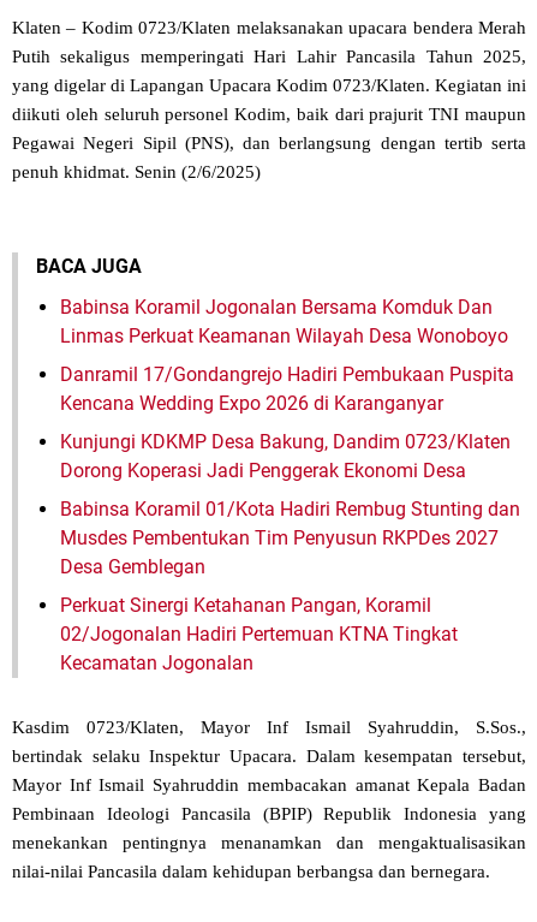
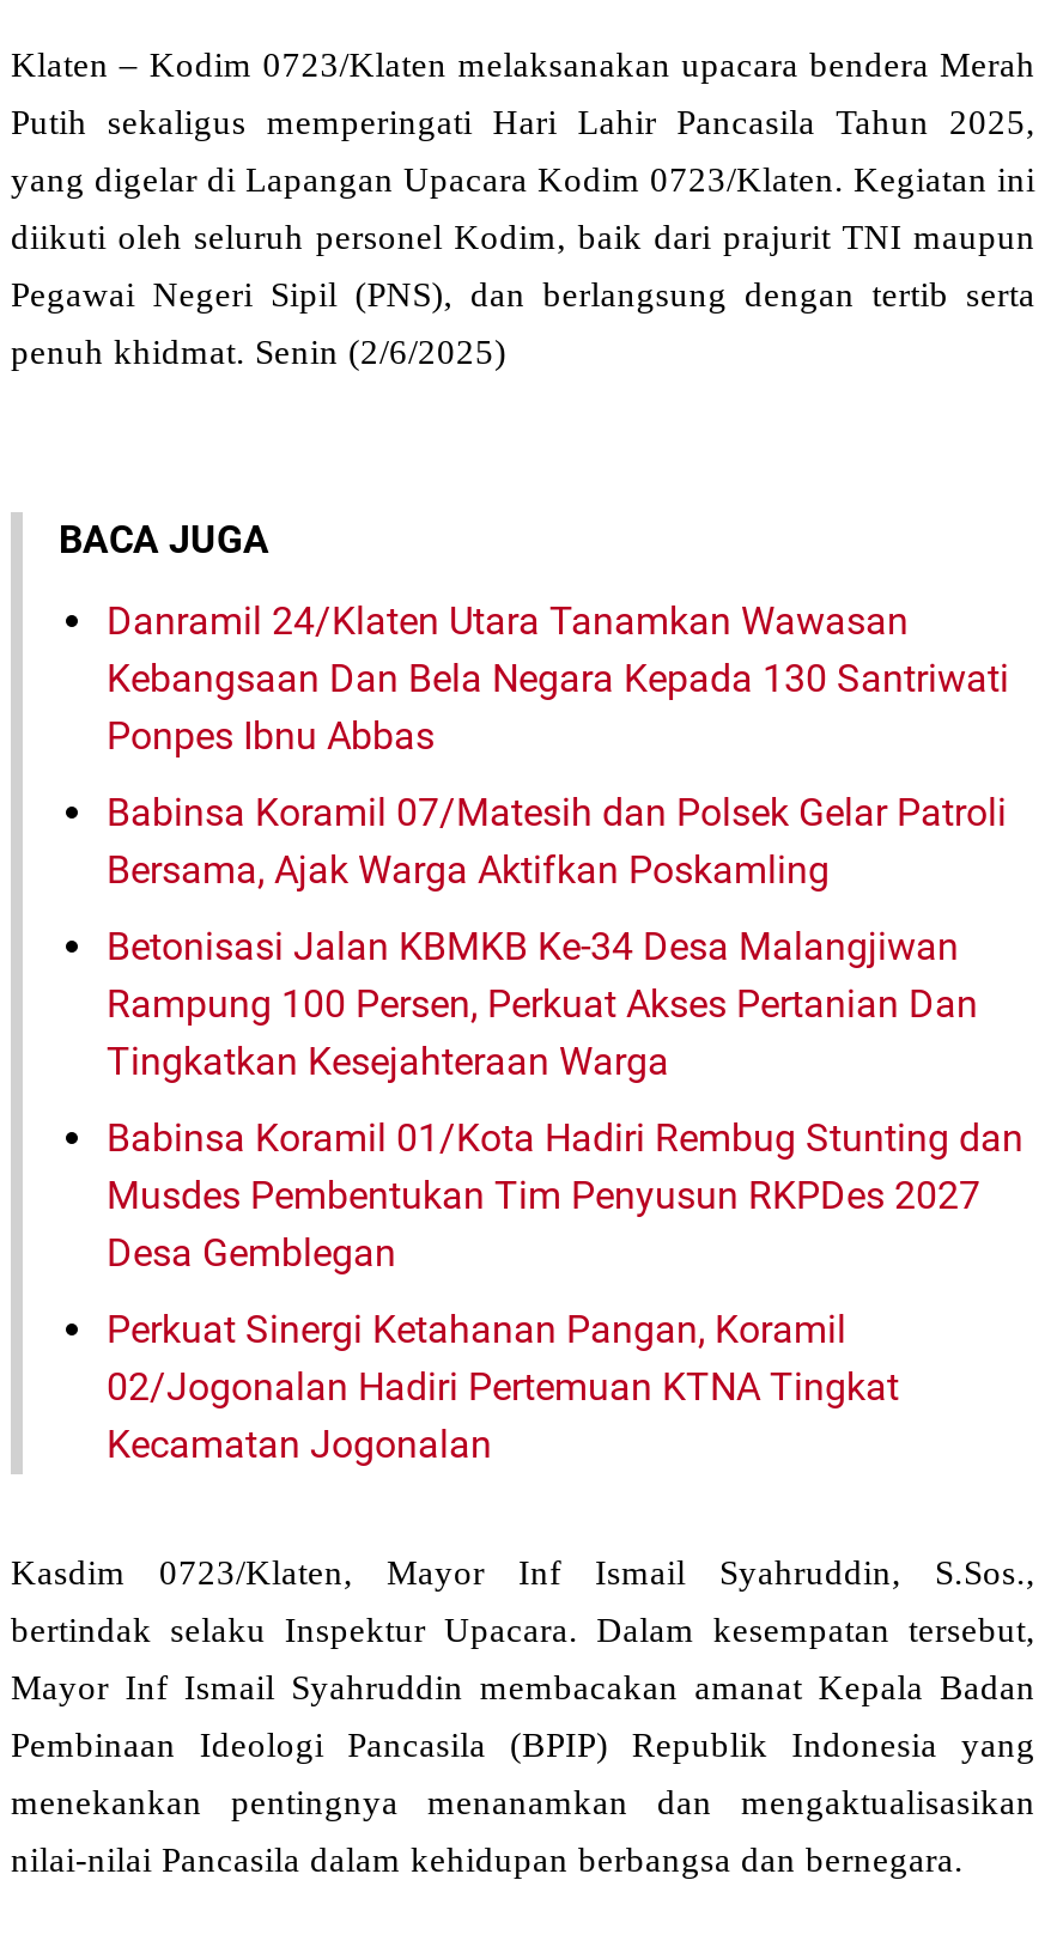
- Babinsa Koramil Jogonalan Bersama Komduk Dan
- Linmas Perkuat Keamanan Wilayah Desa Wonoboyo
+ Danramil 24/Klaten Utara Tanamkan Wawasan
+ Kebangsaan Dan Bela Negara Kepada 130 Santriwati
+ Ponpes Ibnu Abbas

- Danramil 17/Gondangrejo Hadiri Pembukaan Puspita
- Kencana Wedding Expo 2026 di Karanganyar
+ Babinsa Koramil 07/Matesih dan Polsek Gelar Patroli
+ Bersama, Ajak Warga Aktifkan Poskamling

- Kunjungi KDKMP Desa Bakung, Dandim 0723/Klaten
- Dorong Koperasi Jadi Penggerak Ekonomi Desa
+ Betonisasi Jalan KBMKB Ke-34 Desa Malangjiwan
+ Rampung 100 Persen, Perkuat Akses Pertanian Dan
+ Tingkatkan Kesejahteraan Warga
